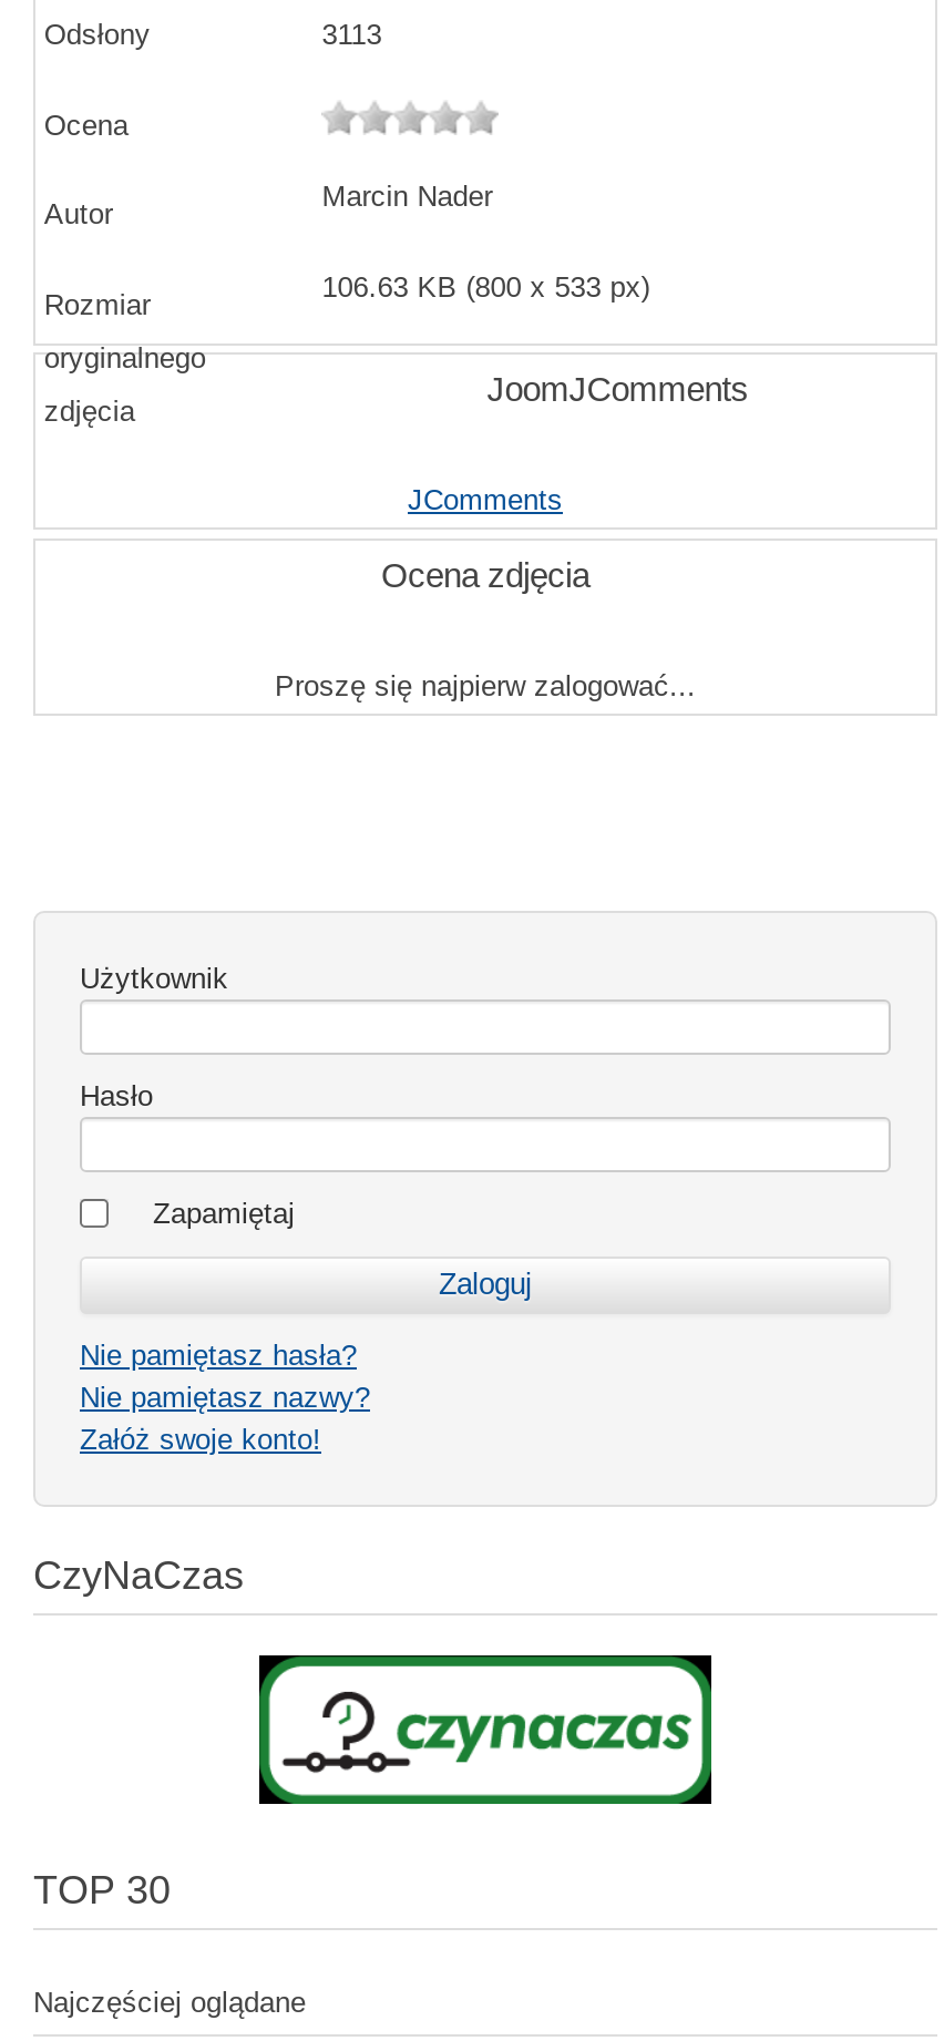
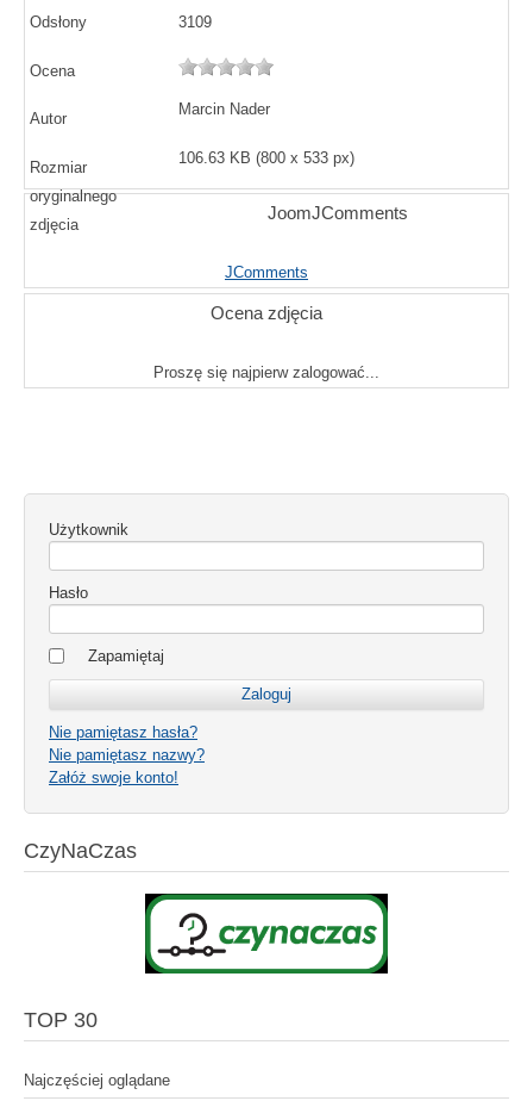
- 3113
+ 3109
